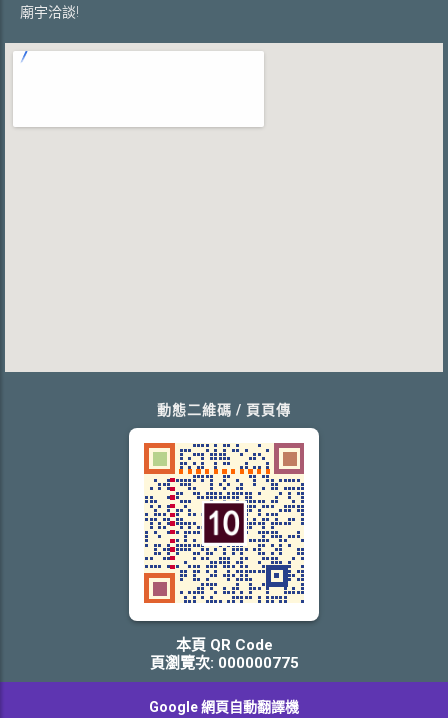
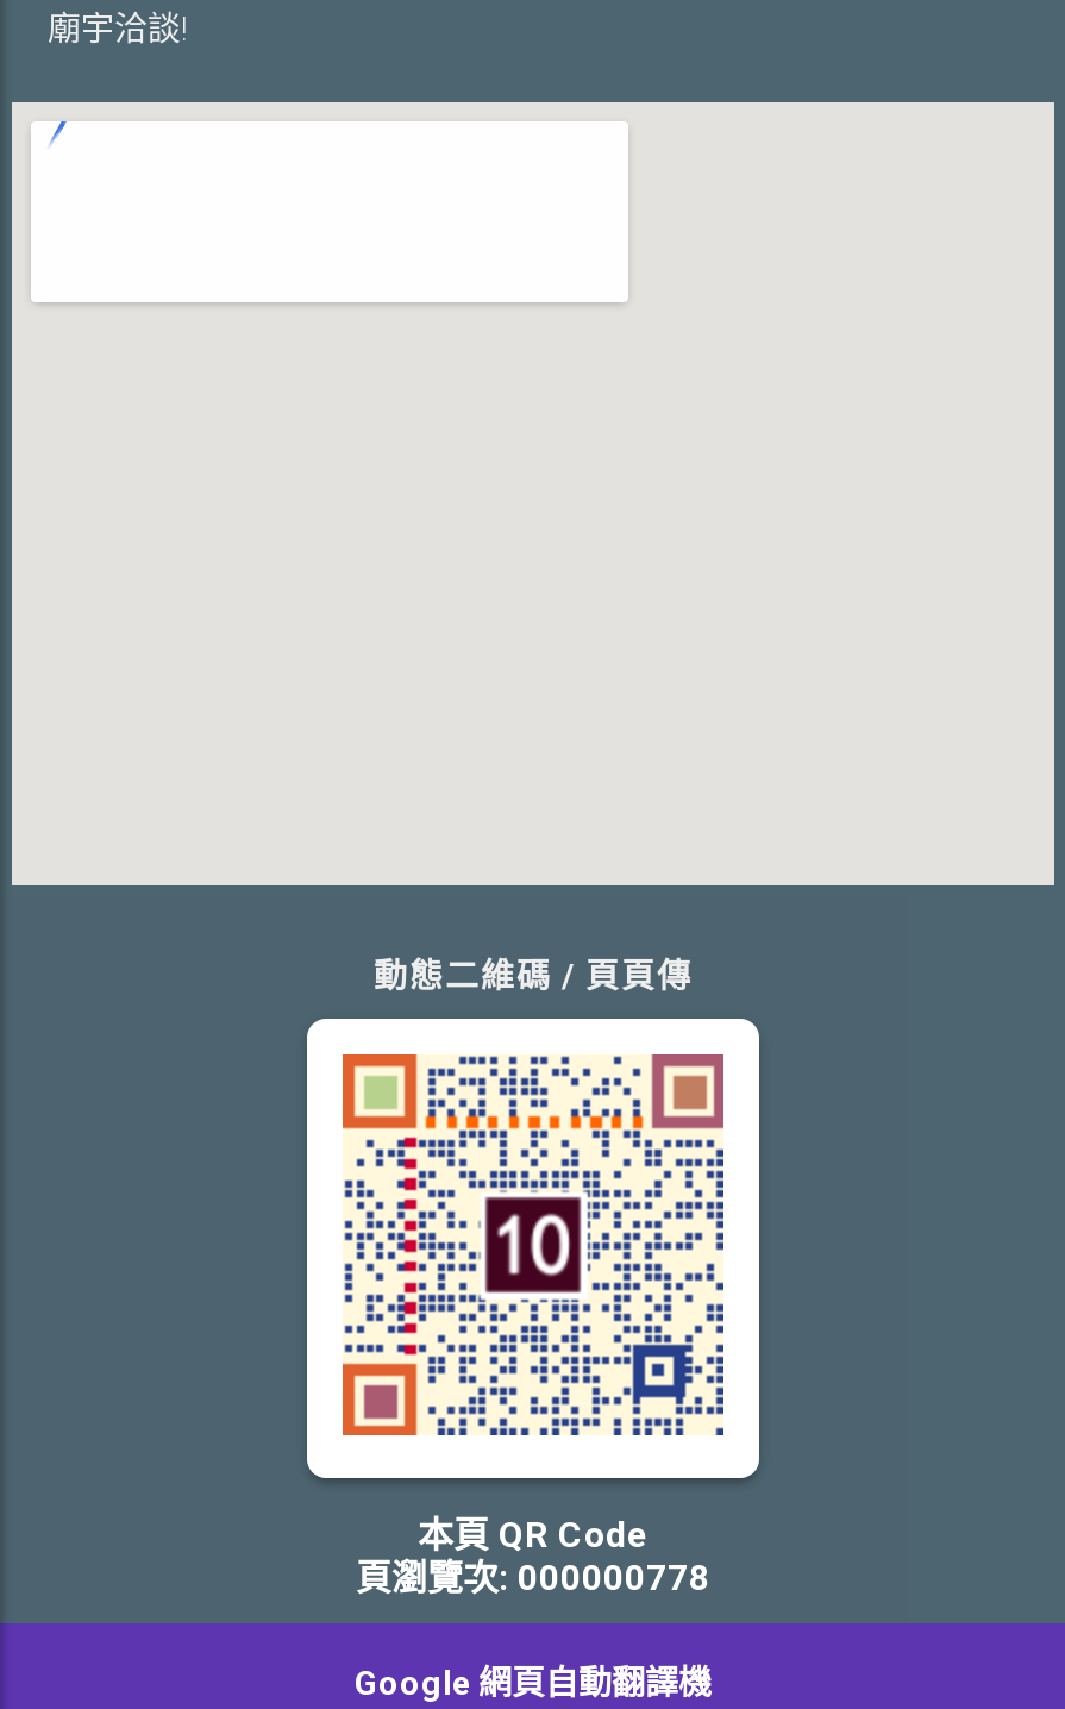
- 頁瀏覽次: 000000775
+ 頁瀏覽次: 000000778
